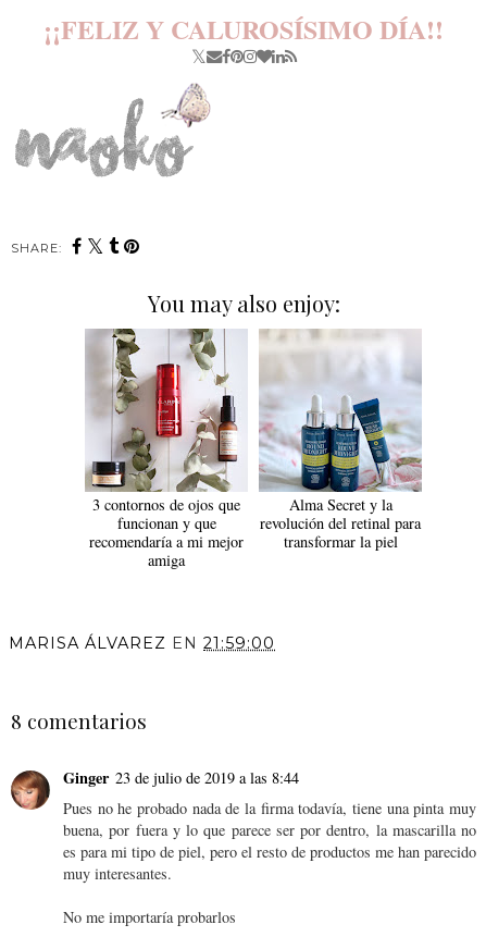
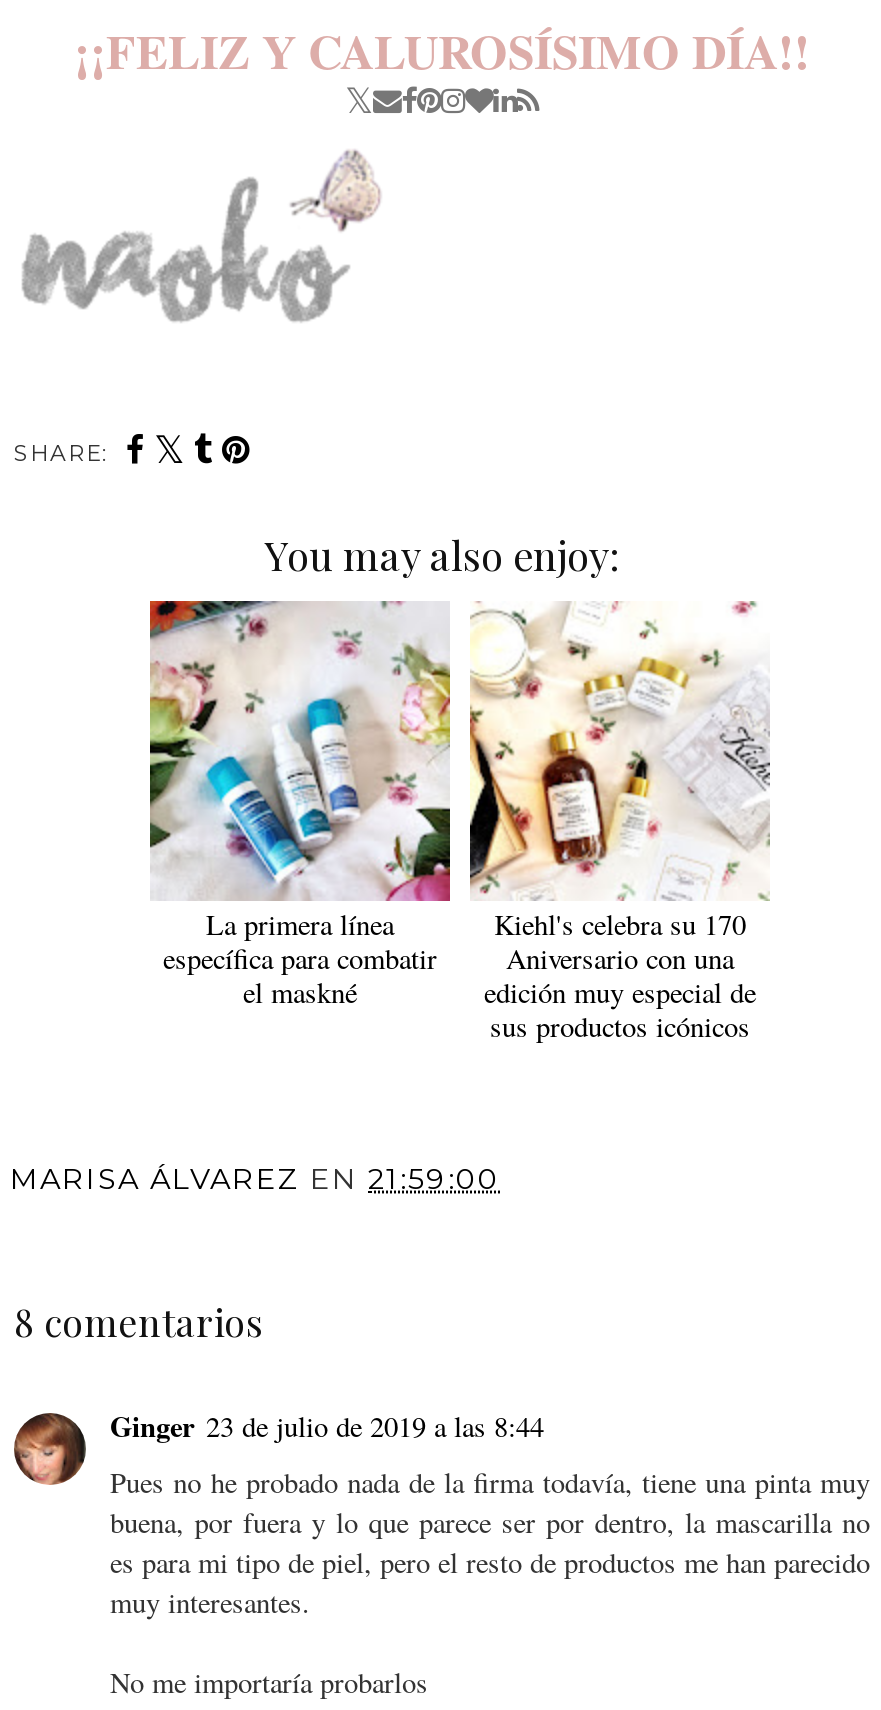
- [image]
- 3 contornos de ojos que
- funcionan y que
- recomendaría a mi mejor
- amiga
+ [image]
+ La primera línea
+ específica para combatir
+ el maskné

- [image]
- Alma Secret y la
- revolución del retinal para
- transformar la piel
+ [image]
+ Kiehl's celebra su 170
+ Aniversario con una
+ edición muy especial de
+ sus productos icónicos
